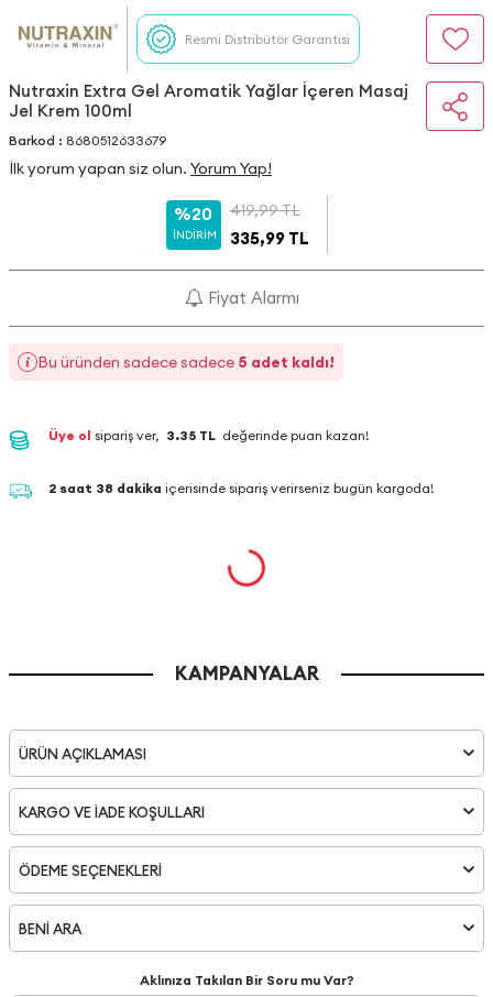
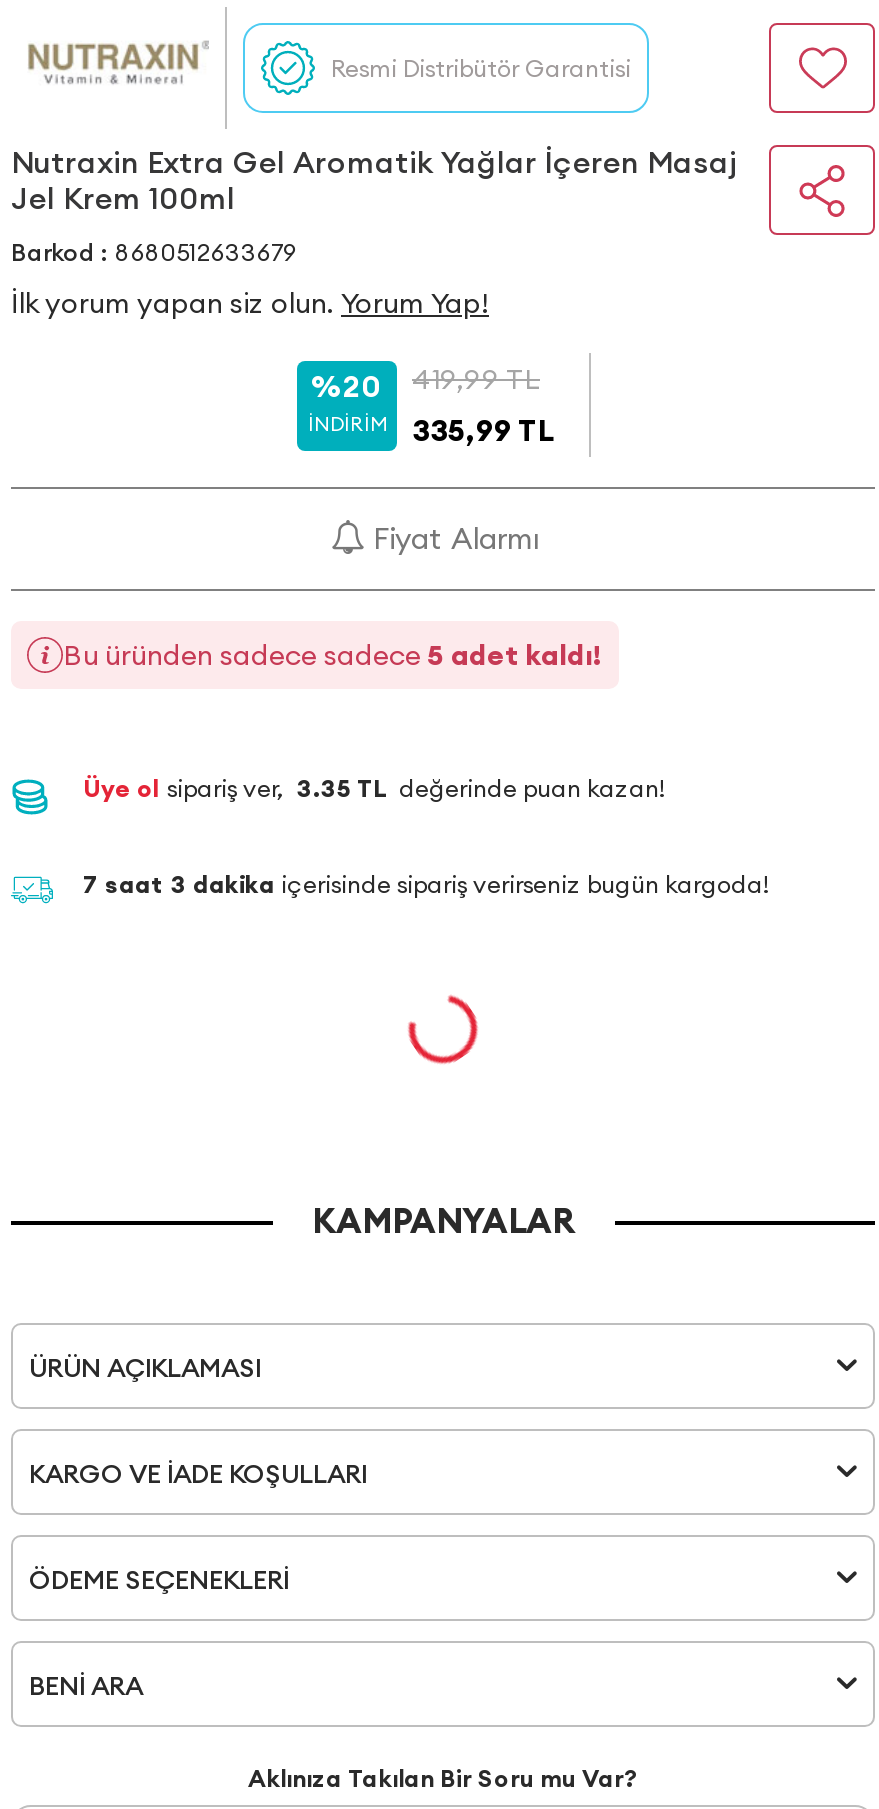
- 2 saat 38 dakika içerisinde sipariş verirseniz bugün kargoda!
+ 7 saat 3 dakika içerisinde sipariş verirseniz bugün kargoda!
